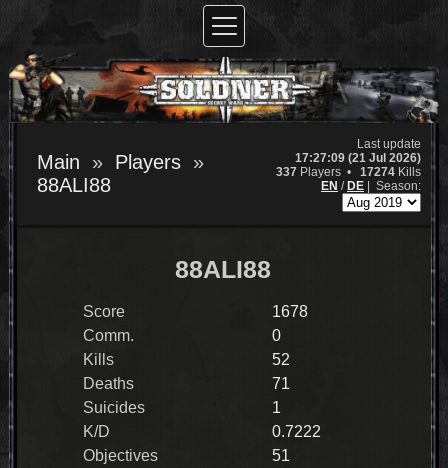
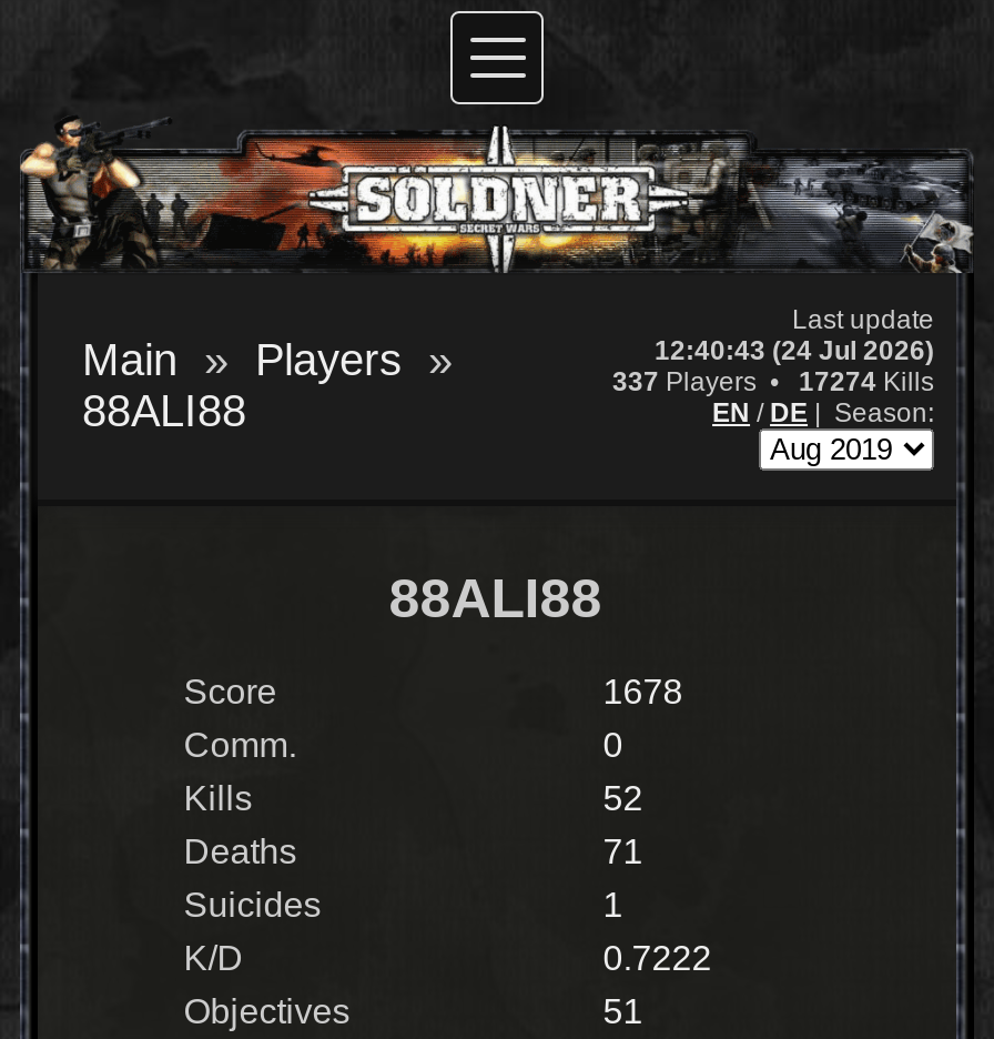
- 17:27:09 (21 Jul 2026)
+ 12:40:43 (24 Jul 2026)
